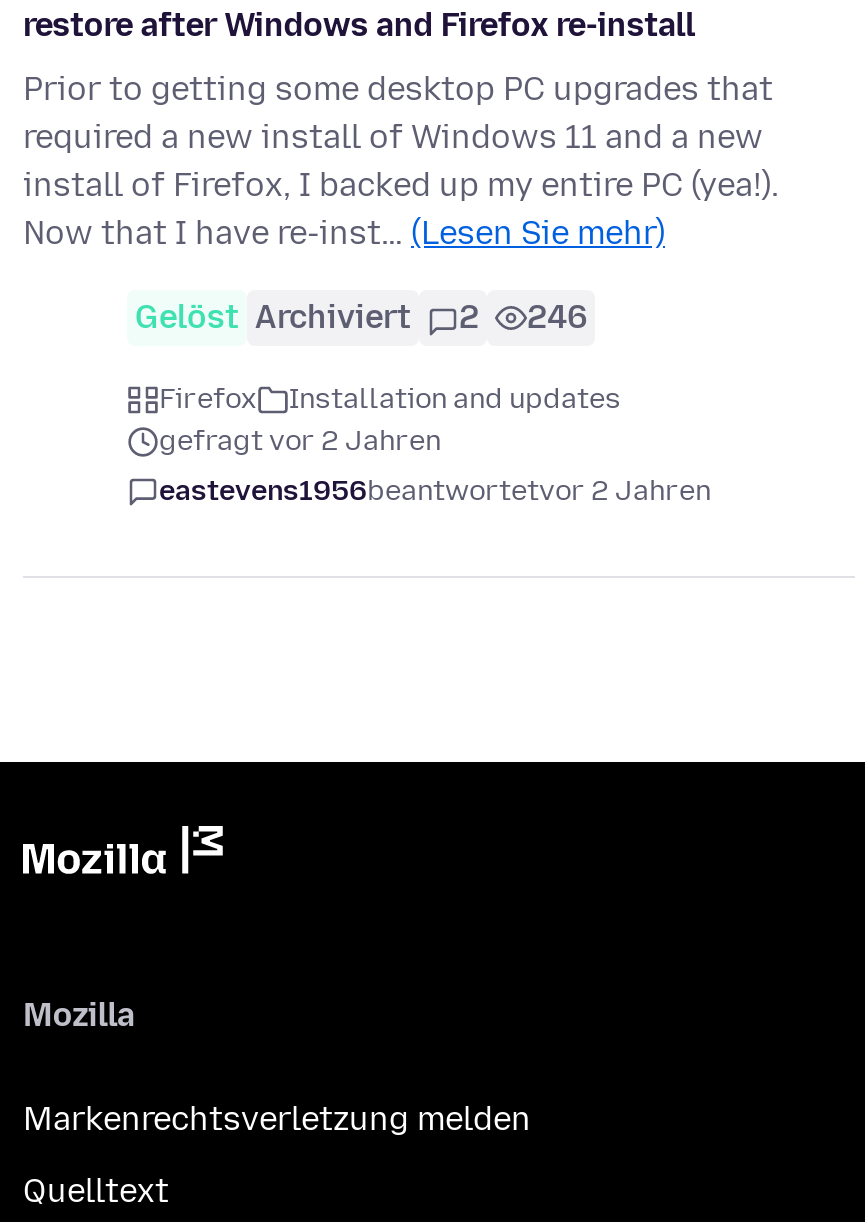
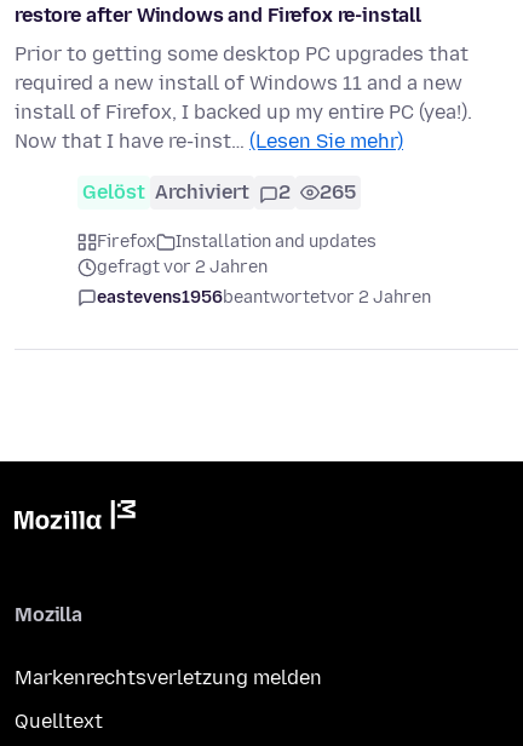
- Gelöst Archiviert 2 246
+ Gelöst Archiviert 2 265
